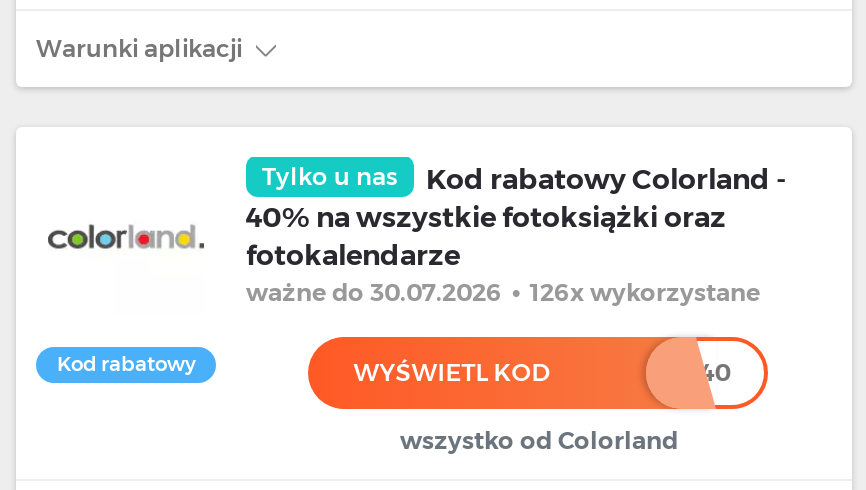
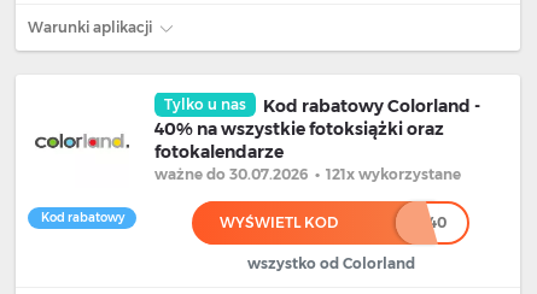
- ważne do 30.07.2026 • 126x wykorzystane
+ ważne do 30.07.2026 • 121x wykorzystane
